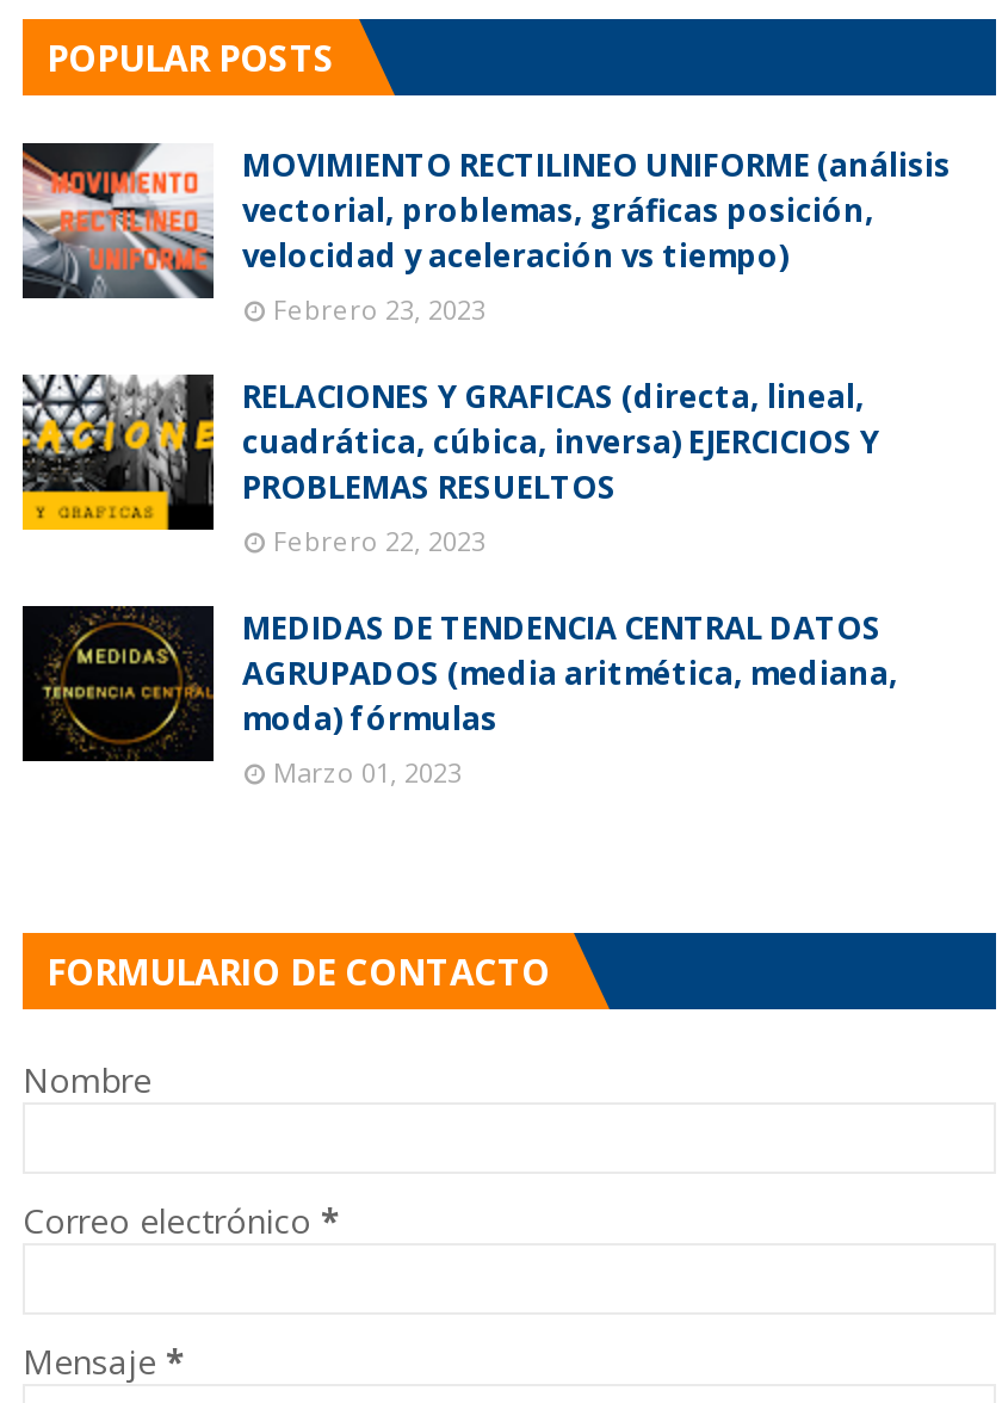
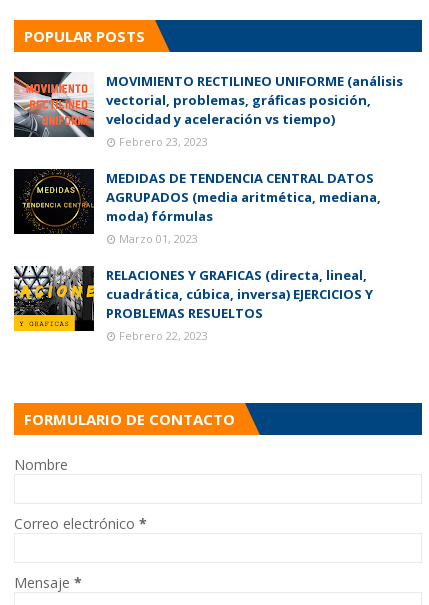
moved down: [image] | RELACIONES Y GRAFICAS (directa, lineal, | cuadrática, cúbica, inversa) EJERCICIOS Y | PROBLEMAS RESUELTOS | Febrero 22, 2023

moved up: [image] | MEDIDAS DE TENDENCIA CENTRAL DATOS | AGRUPADOS (media aritmética, mediana, | moda) fórmulas | Marzo 01, 2023
